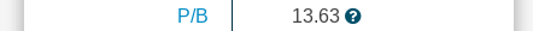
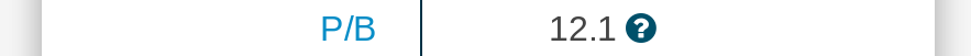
- 13.63
+ 12.1
